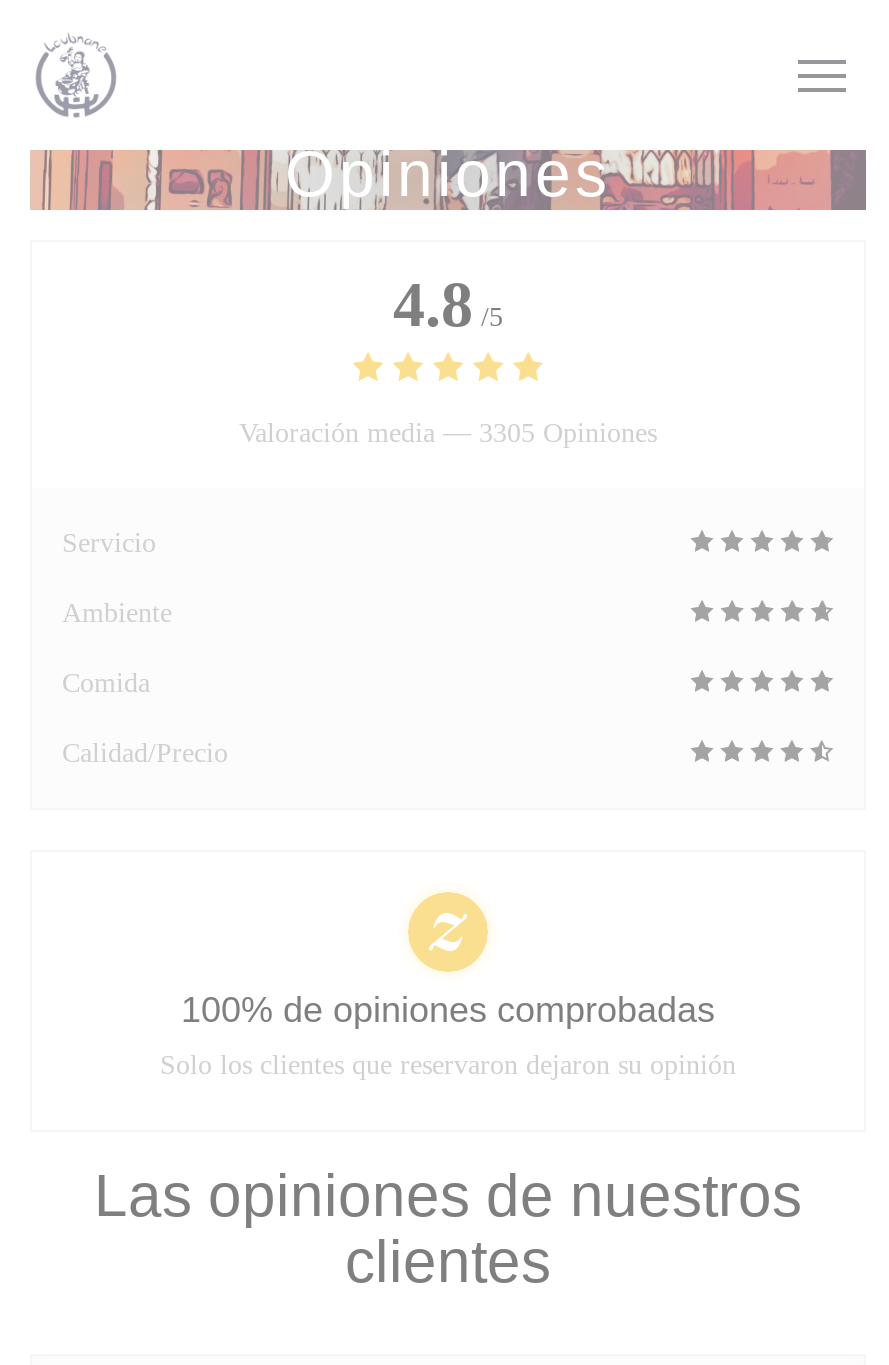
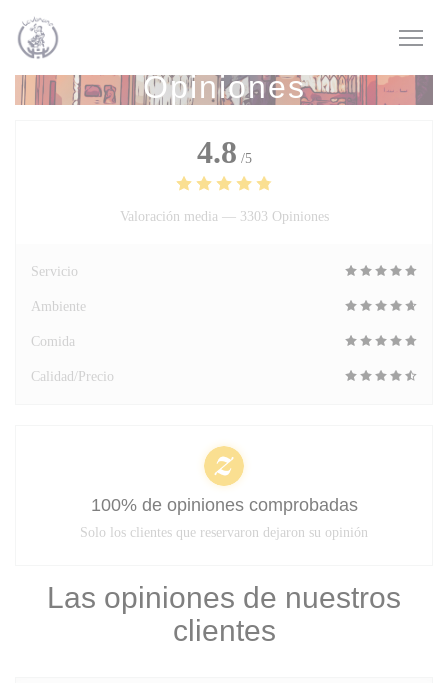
- Valoración media — 3305 Opiniones
+ Valoración media — 3303 Opiniones
